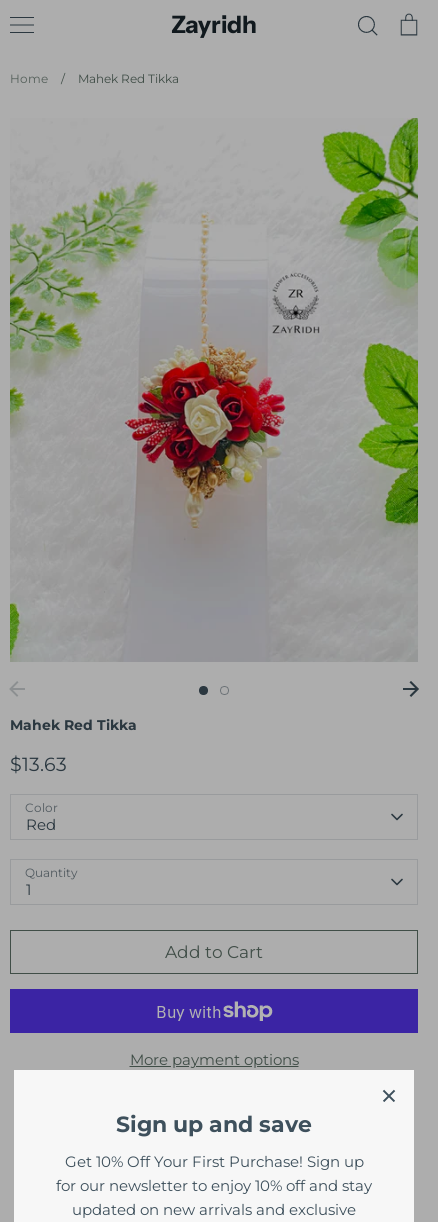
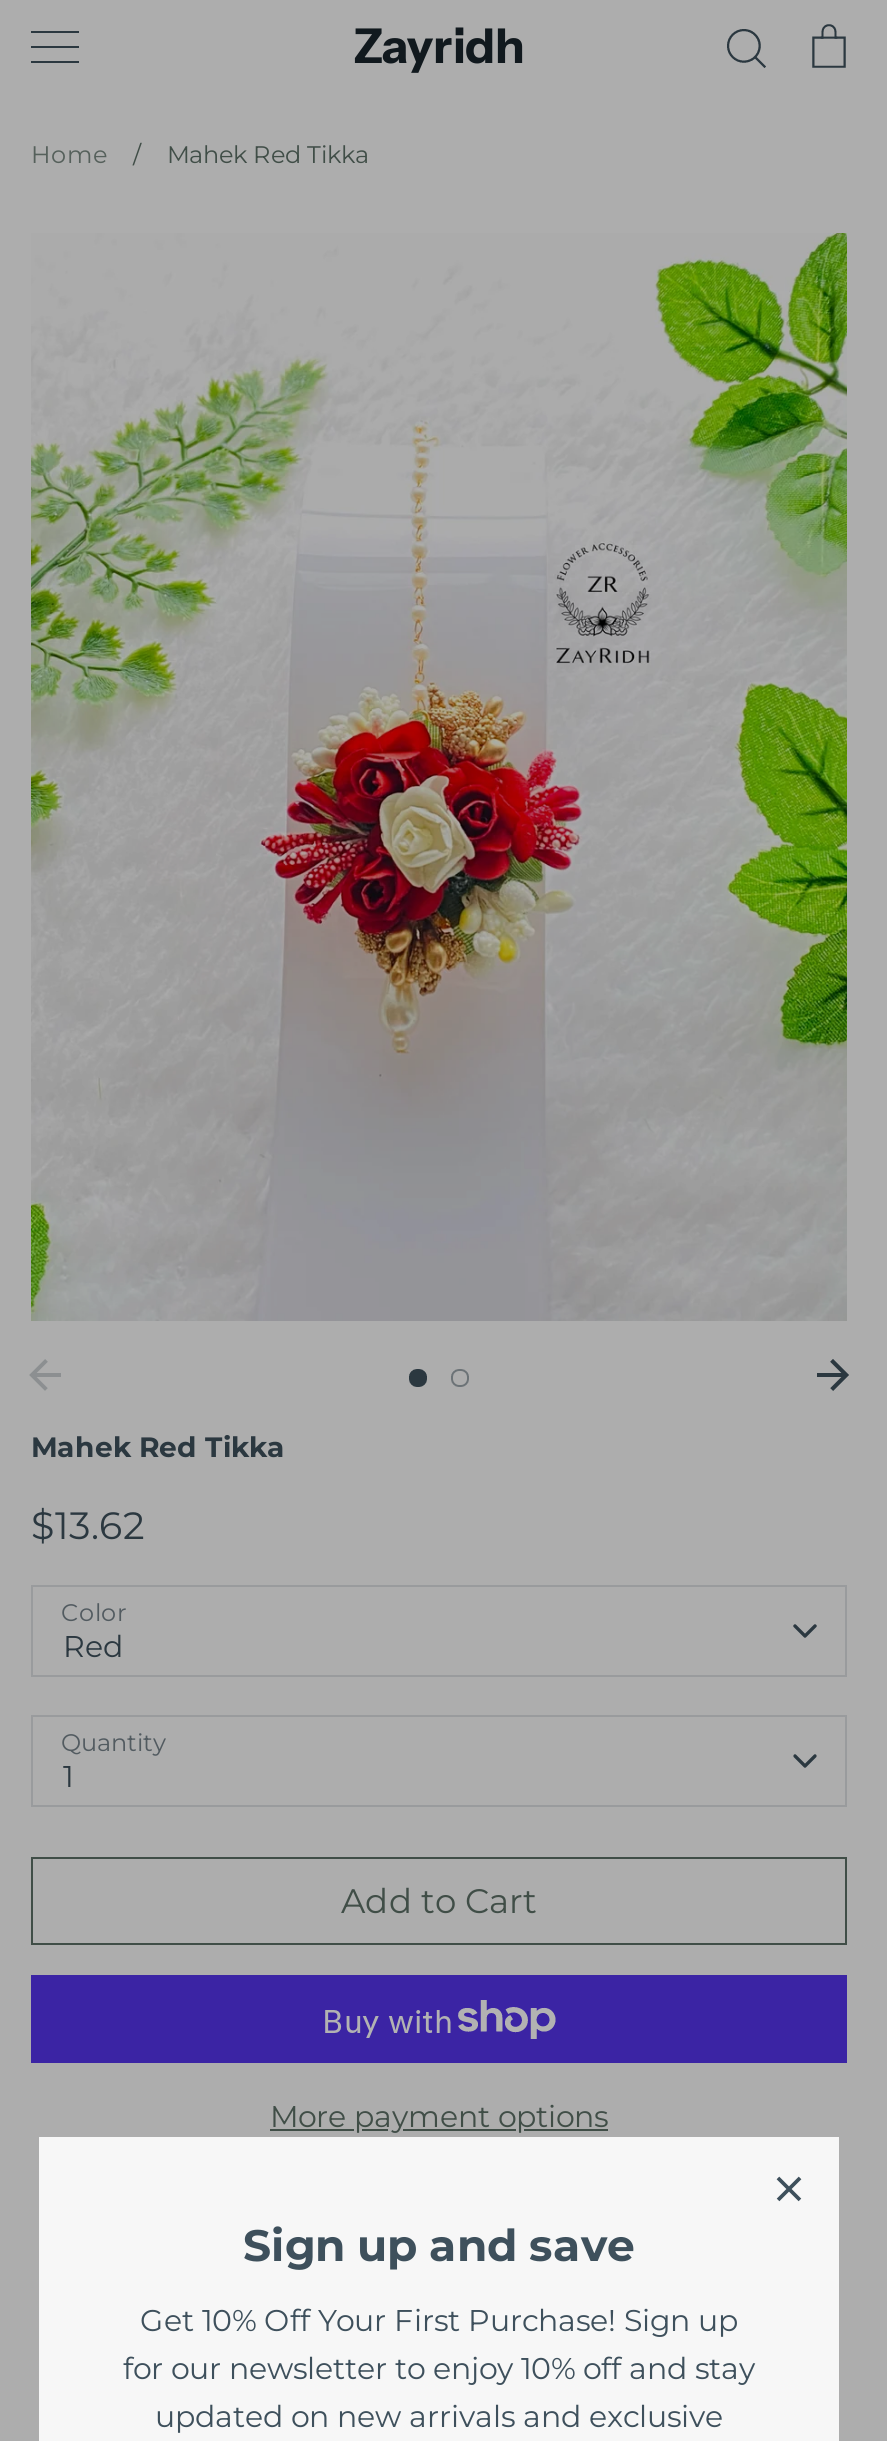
- $13.63
+ $13.62
